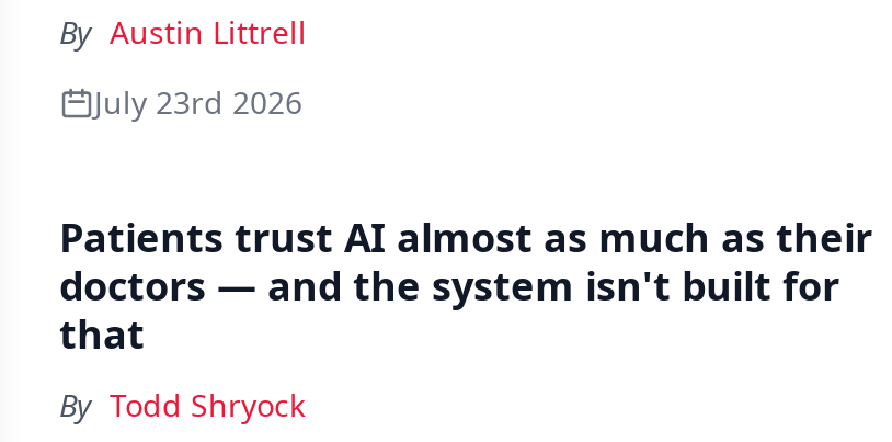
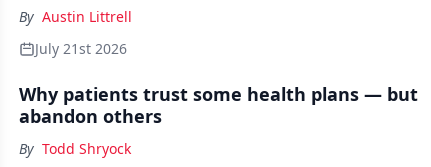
- July 23rd 2026
+ July 21st 2026

- Patients trust AI almost as much as their
- doctors — and the system isn't built for
- that
+ Why patients trust some health plans — but
+ abandon others
